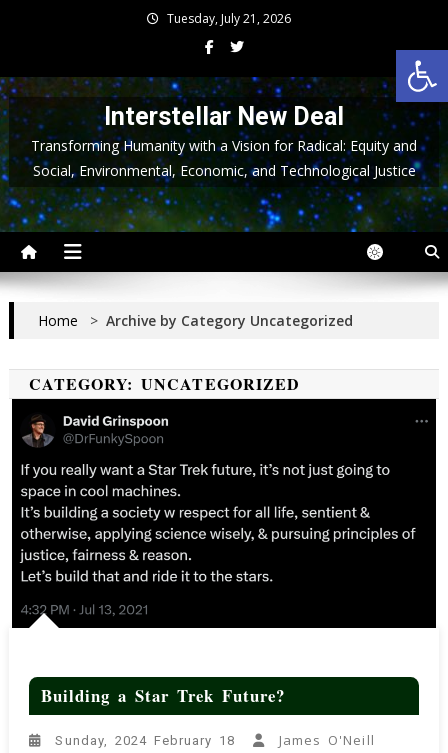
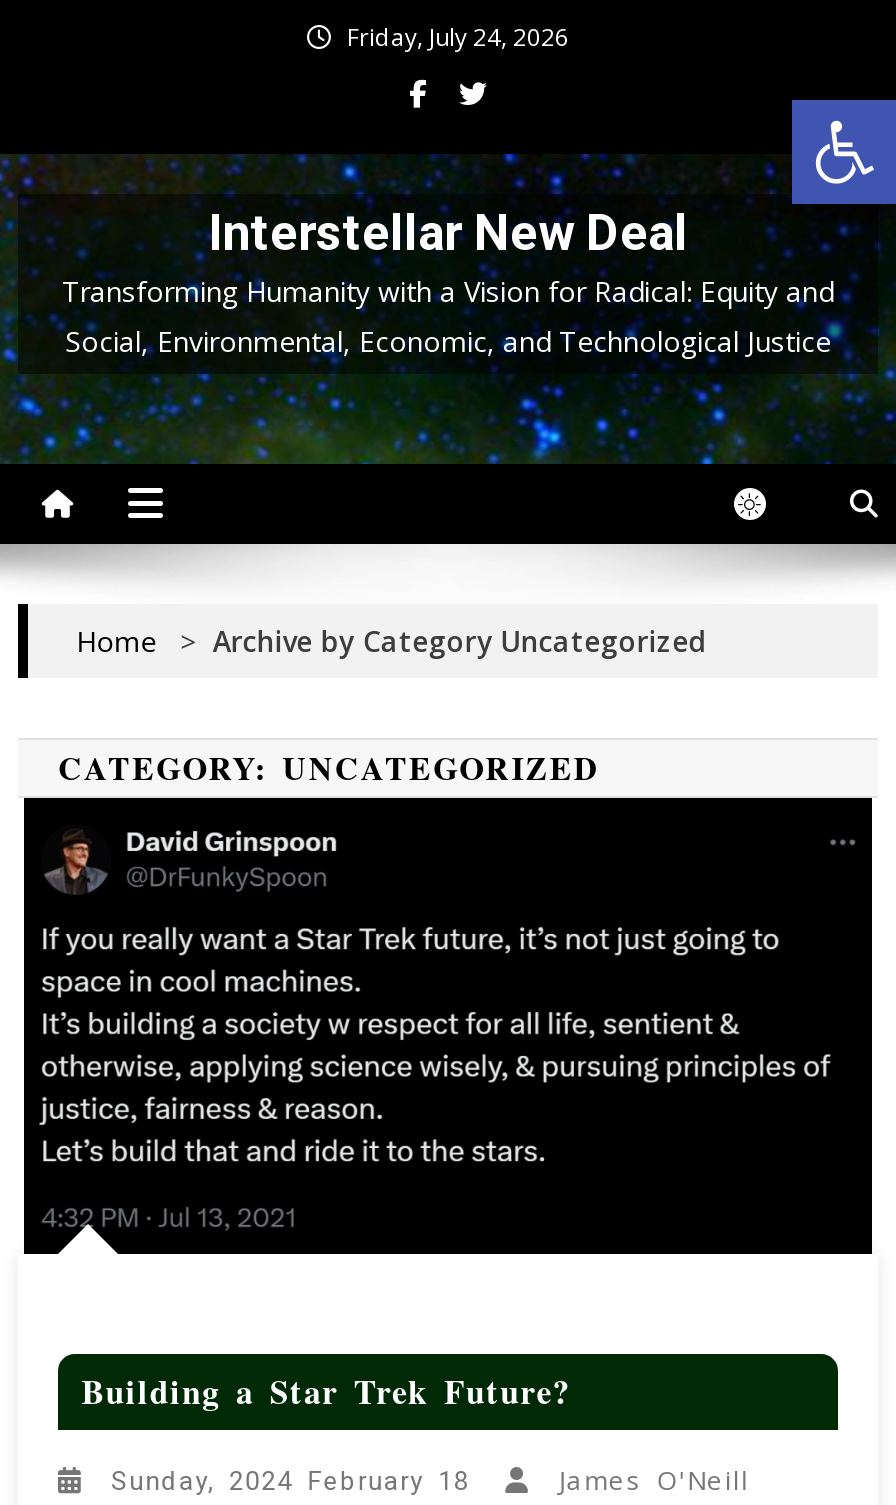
- Tuesday, July 21, 2026
+ Friday, July 24, 2026
